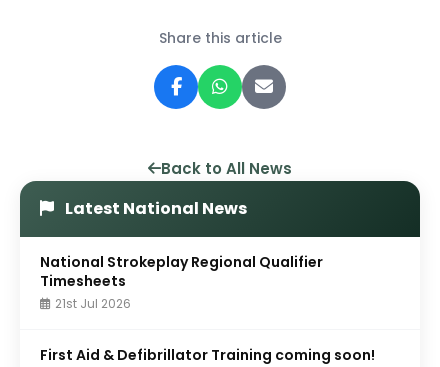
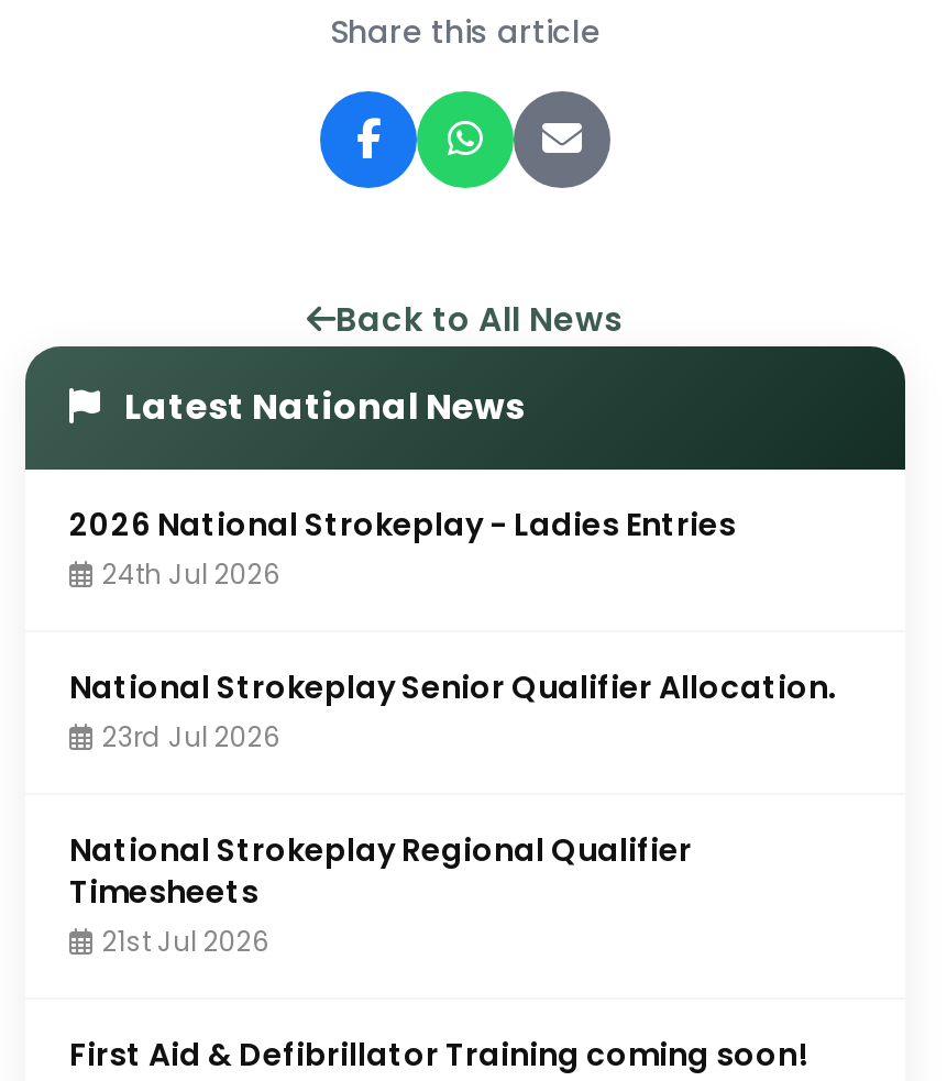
+ 2026 National Strokeplay - Ladies Entries
+ 24th Jul 2026
+ National Strokeplay Senior Qualifier Allocation.
+ 23rd Jul 2026
